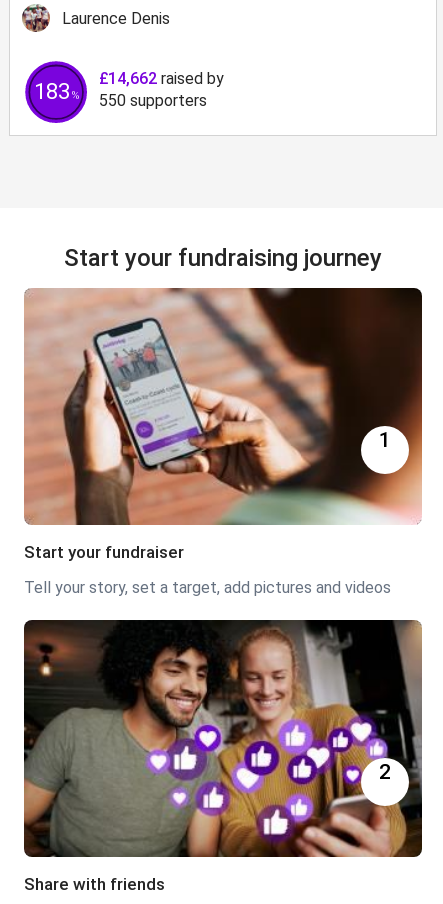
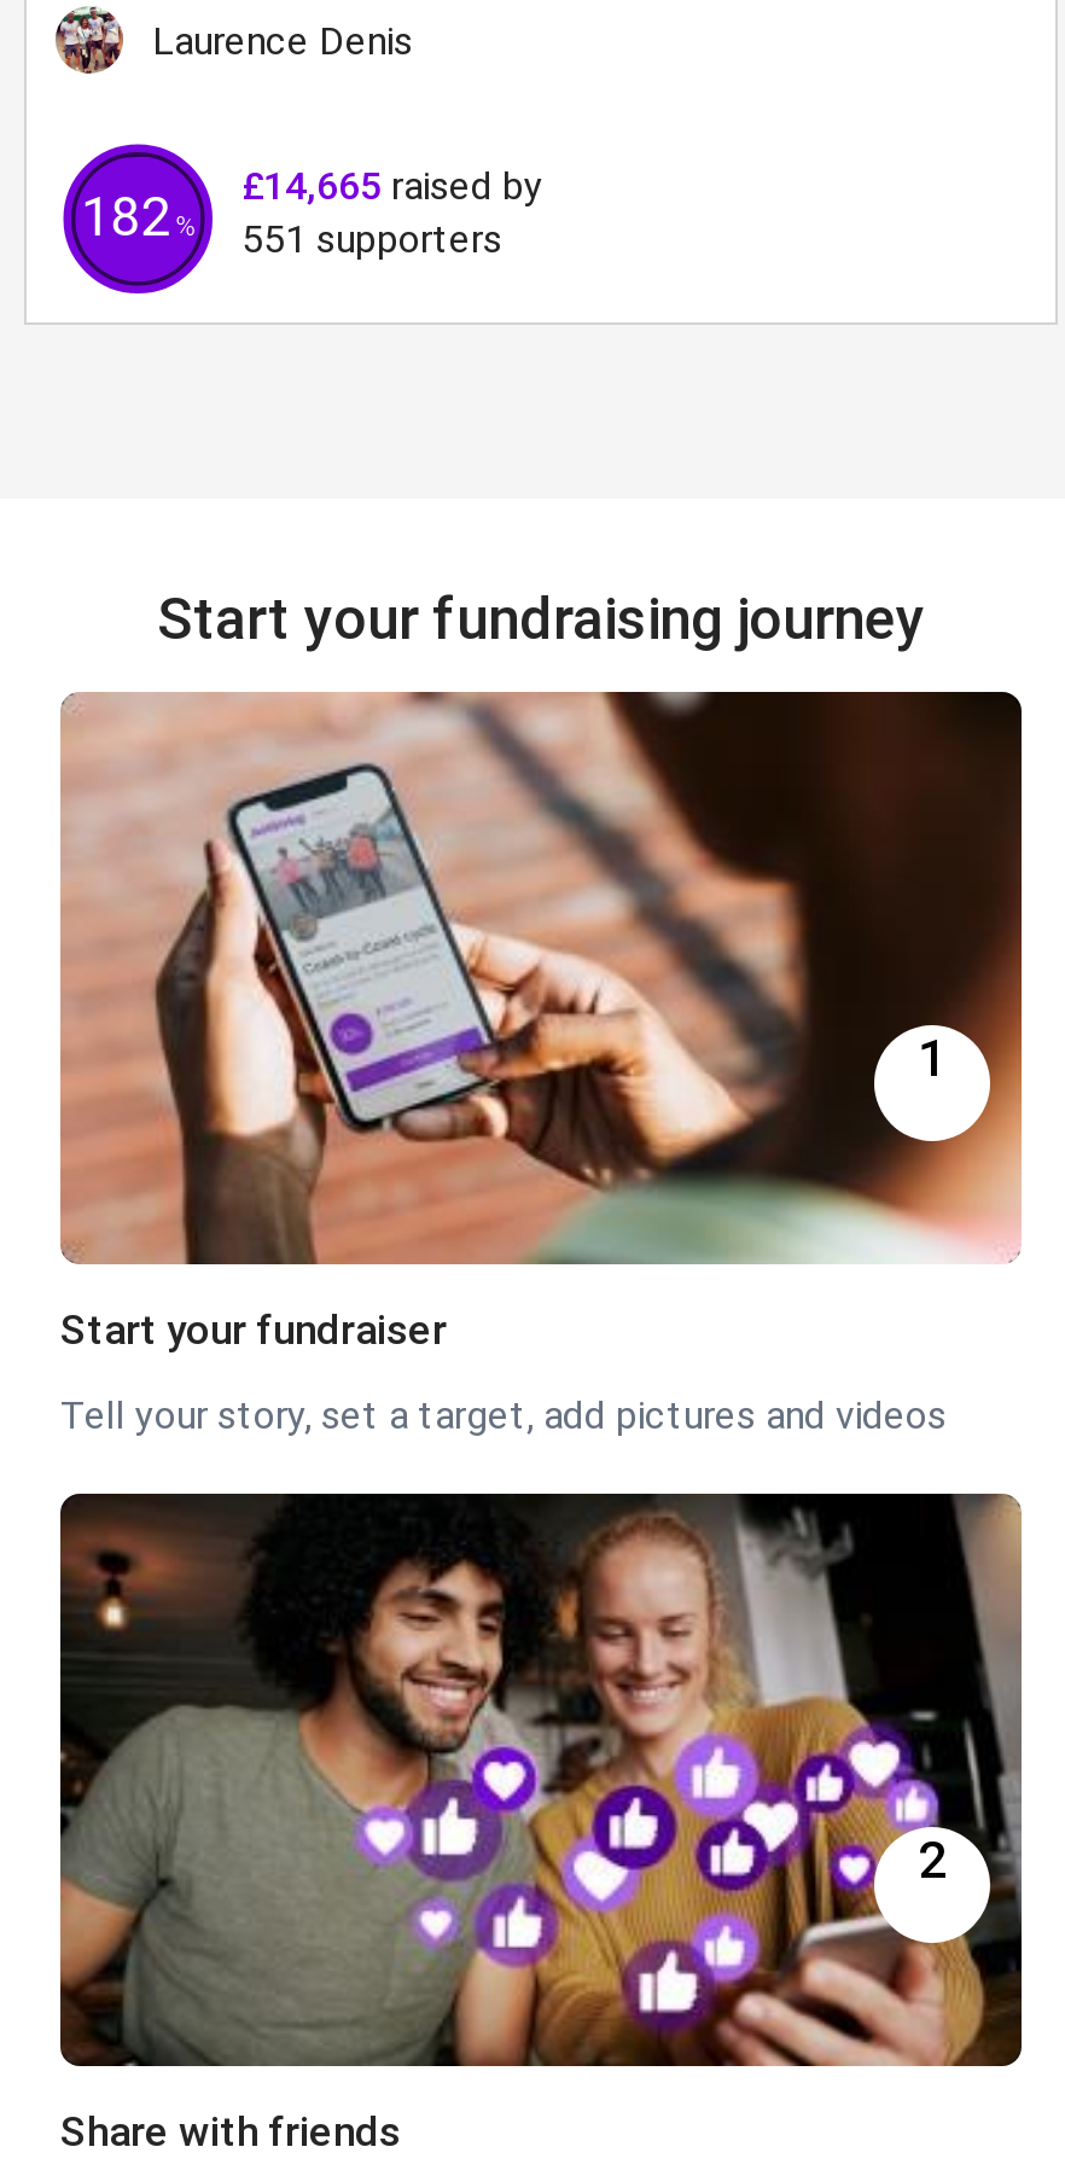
- £14,662 raised by
+ £14,665 raised by

- 550 supporters
+ 551 supporters
